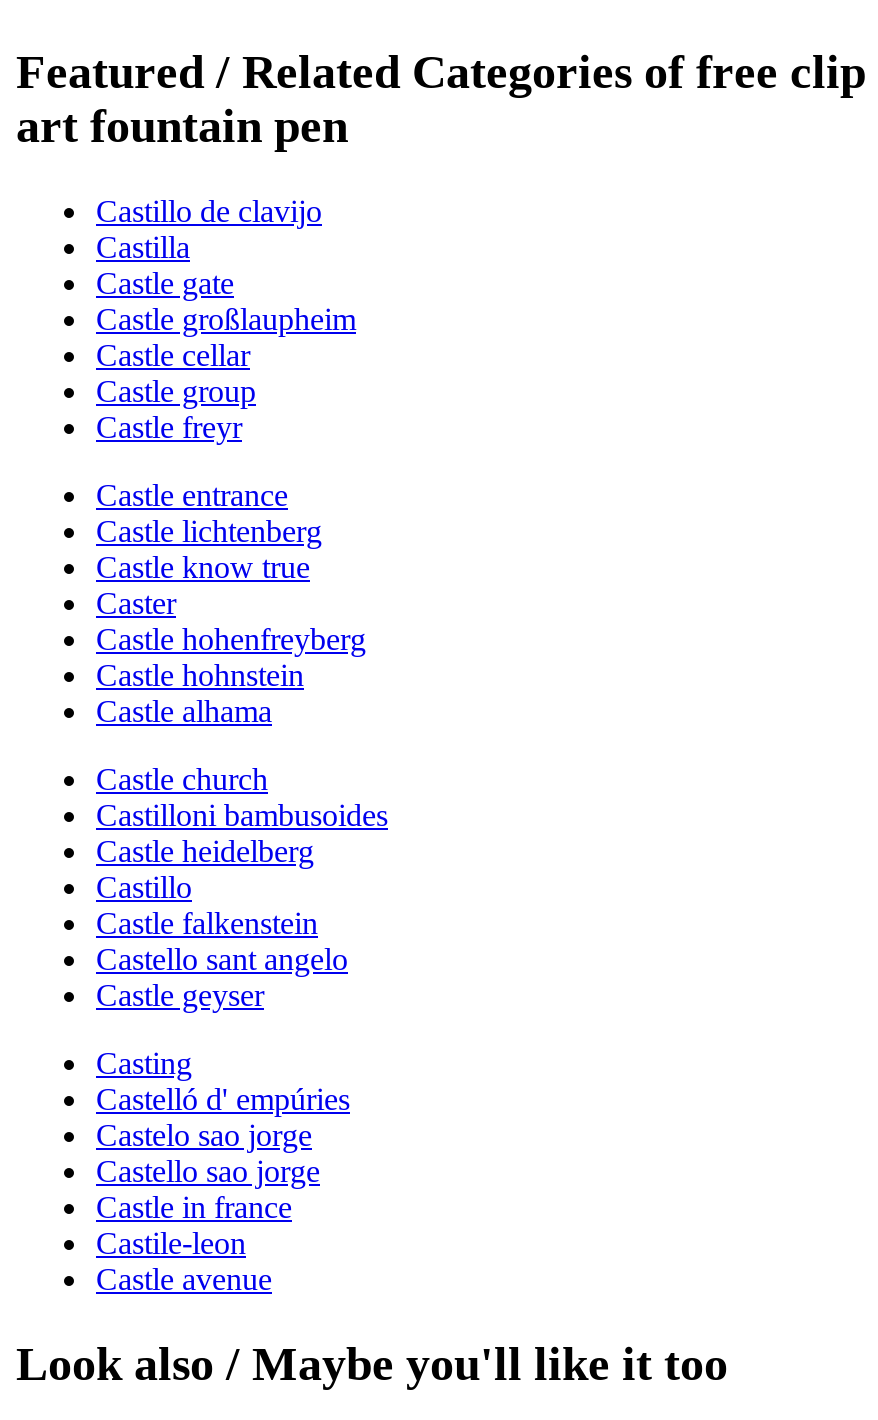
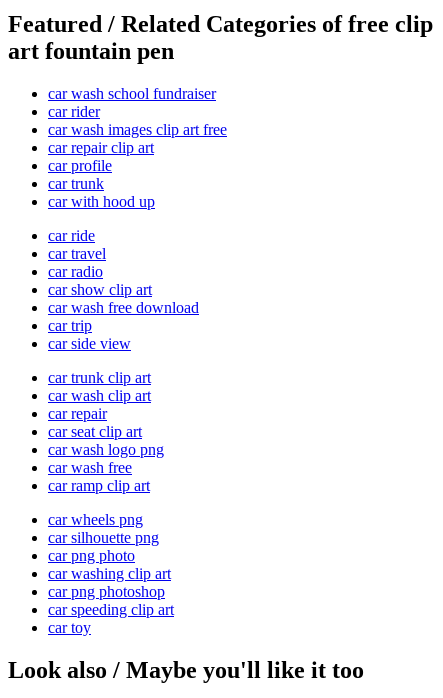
- Castillo de clavijo
- Castilla
- Castle gate
- Castle großlaupheim
- Castle cellar
- Castle group
- Castle freyr
+ car wash school fundraiser
+ car rider
+ car wash images clip art free
+ car repair clip art
+ car profile
+ car trunk
+ car with hood up

- Castle entrance
- Castle lichtenberg
- Castle know true
- Caster
- Castle hohenfreyberg
- Castle hohnstein
- Castle alhama
+ car ride
+ car travel
+ car radio
+ car show clip art
+ car wash free download
+ car trip
+ car side view

- Castle church
- Castilloni bambusoides
- Castle heidelberg
- Castillo
- Castle falkenstein
- Castello sant angelo
- Castle geyser
+ car trunk clip art
+ car wash clip art
+ car repair
+ car seat clip art
+ car wash logo png
+ car wash free
+ car ramp clip art

- Casting
- Castelló d' empúries
- Castelo sao jorge
- Castello sao jorge
- Castle in france
- Castile-leon
- Castle avenue
+ car wheels png
+ car silhouette png
+ car png photo
+ car washing clip art
+ car png photoshop
+ car speeding clip art
+ car toy
